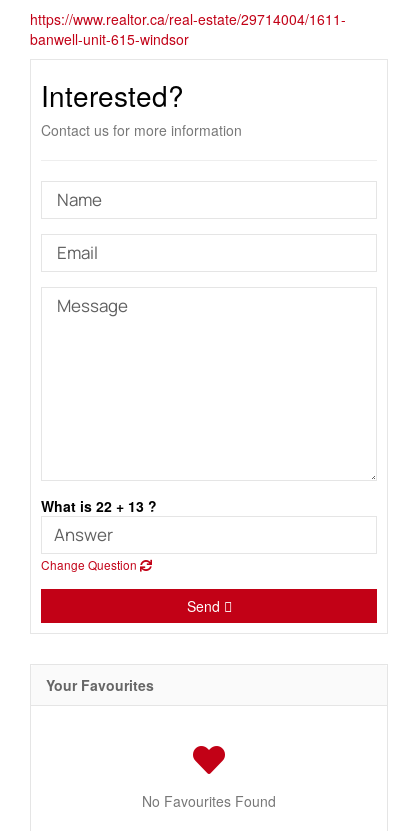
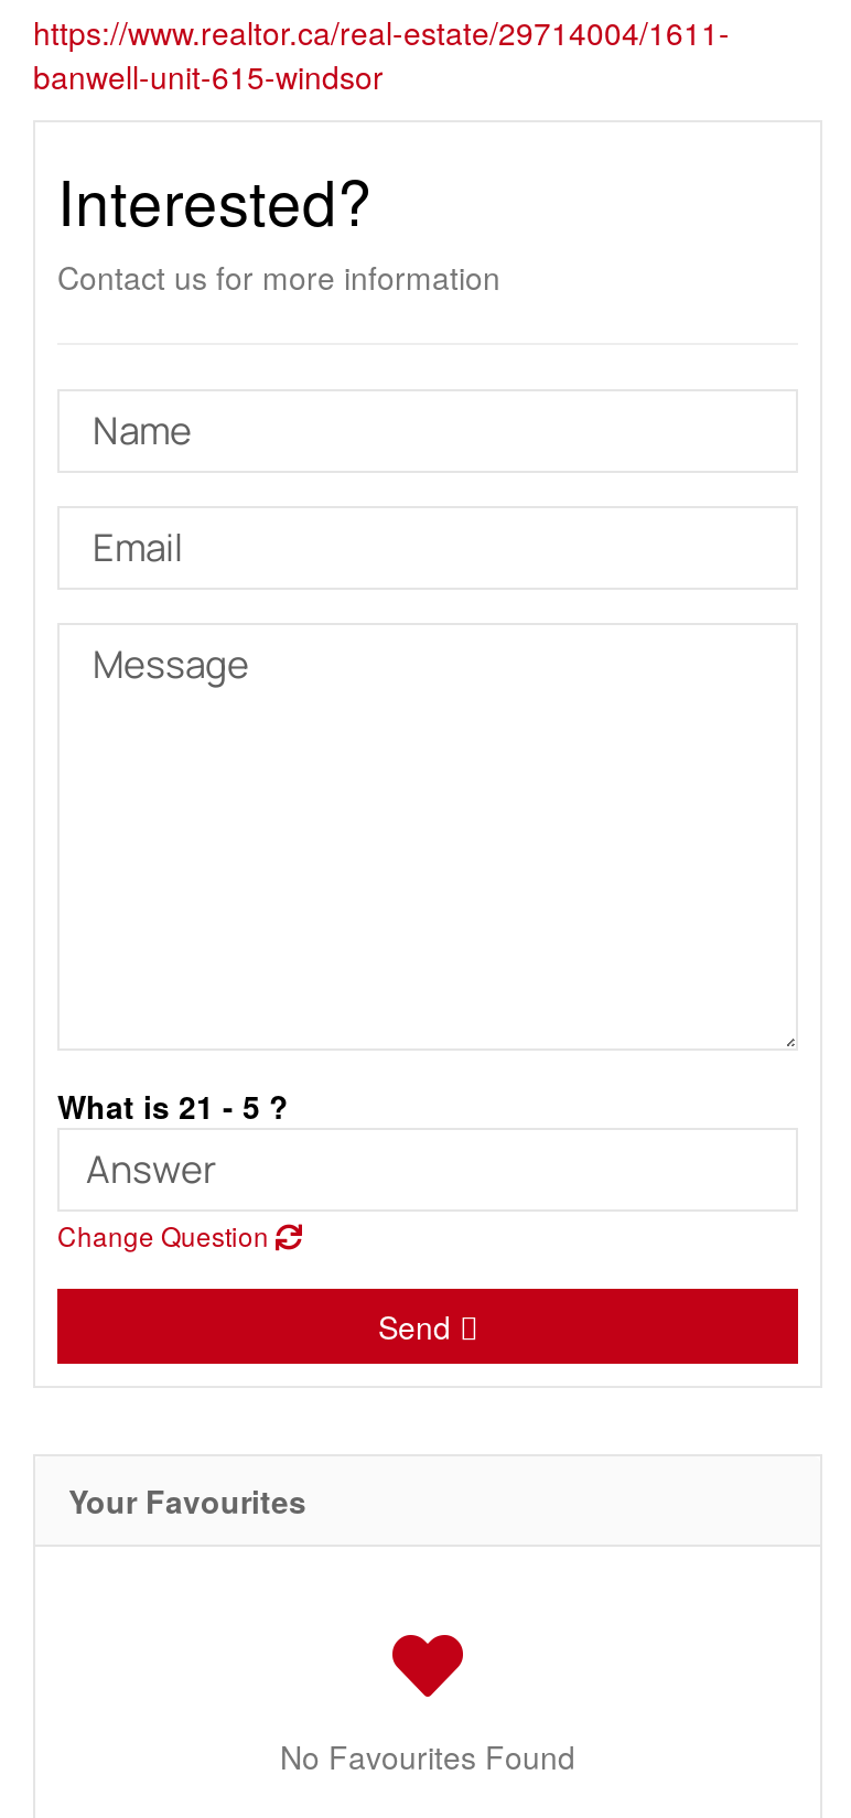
- What is 22 + 13 ?
+ What is 21 - 5 ?
